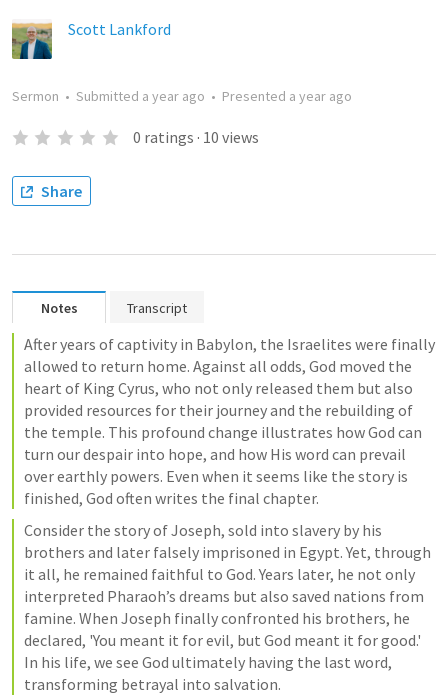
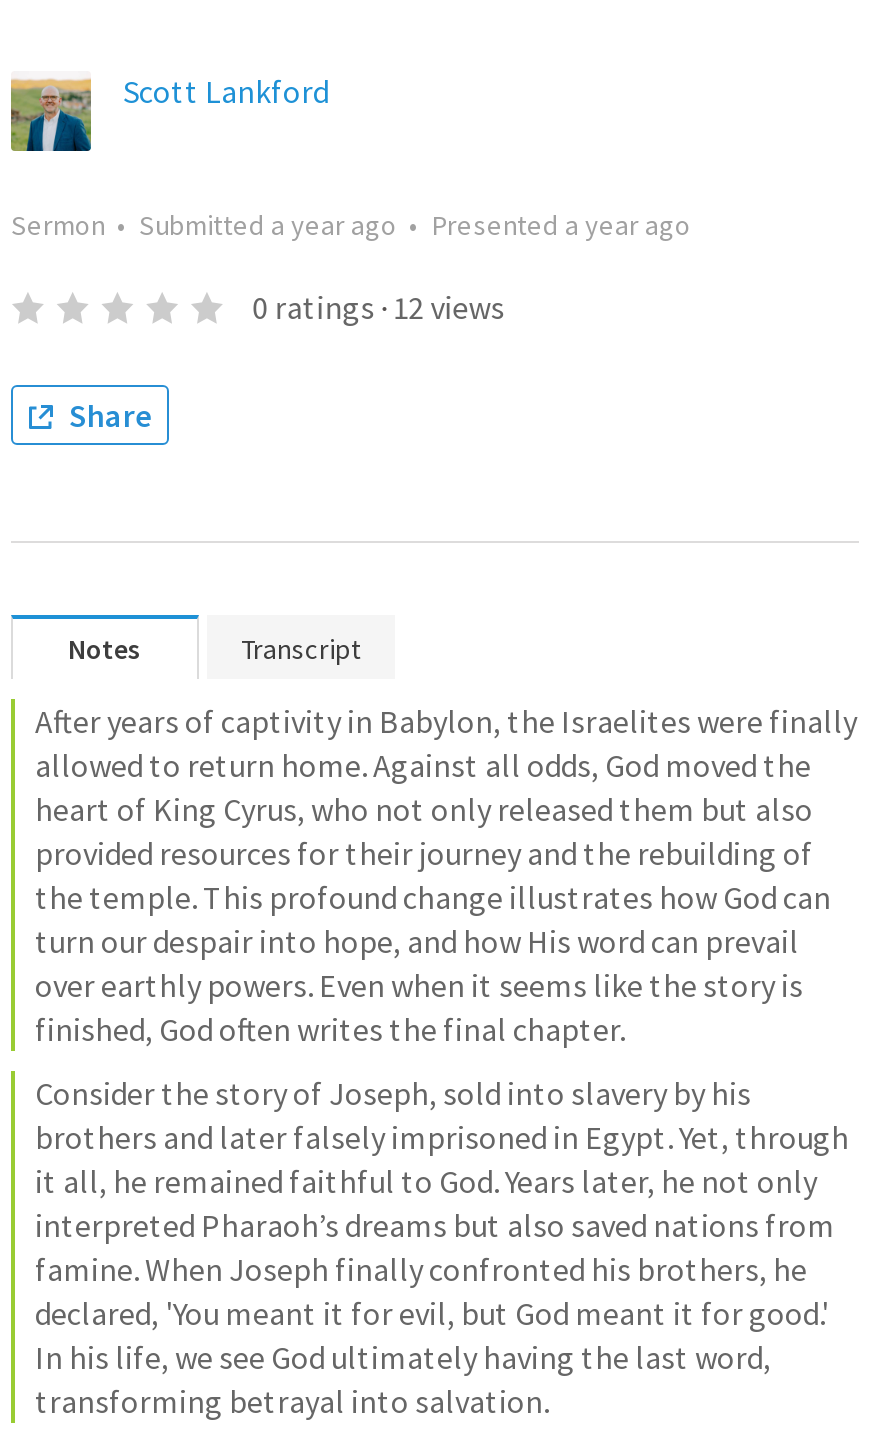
- 0 ratings · 10 views
+ 0 ratings · 12 views
